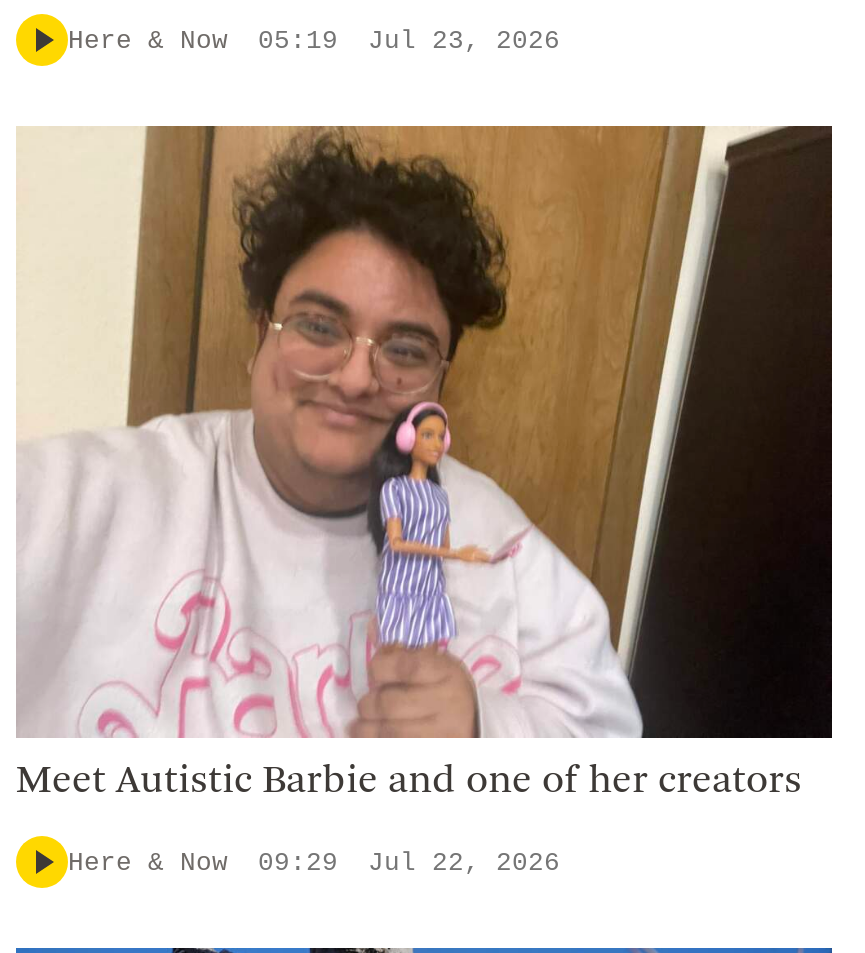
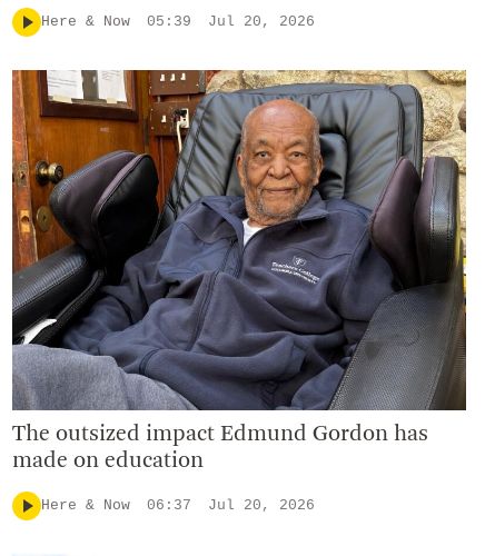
- 05:19
- Jul 23, 2026
+ 05:39
+ Jul 20, 2026

- [image]
- Meet Autistic Barbie and one of her creators
+ [image]
+ The outsized impact Edmund Gordon has
+ made on education

- 09:29
- Jul 22, 2026
+ 06:37
+ Jul 20, 2026
